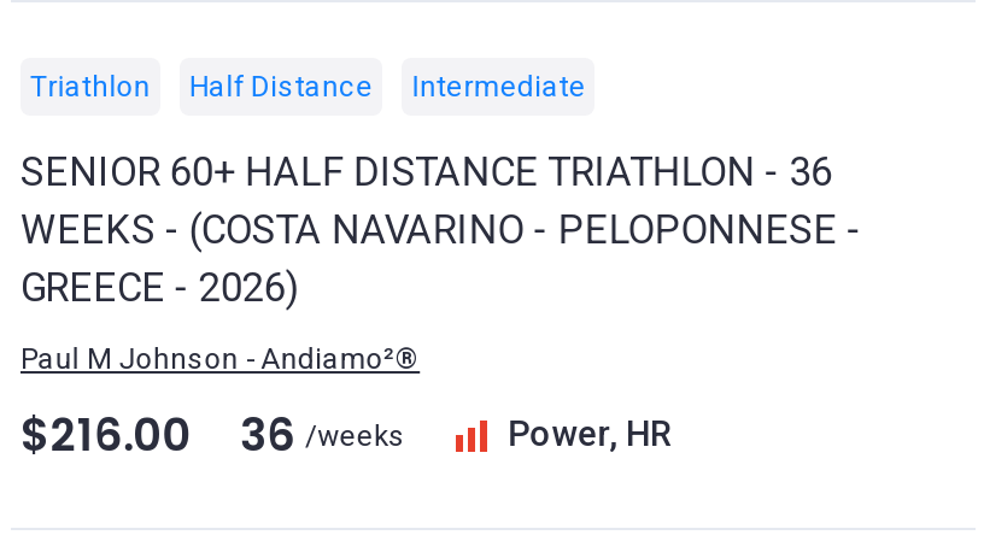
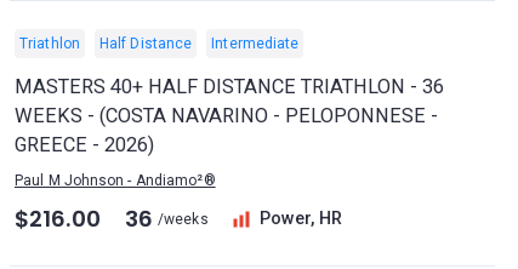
- SENIOR 60+ HALF DISTANCE TRIATHLON - 36
+ MASTERS 40+ HALF DISTANCE TRIATHLON - 36
